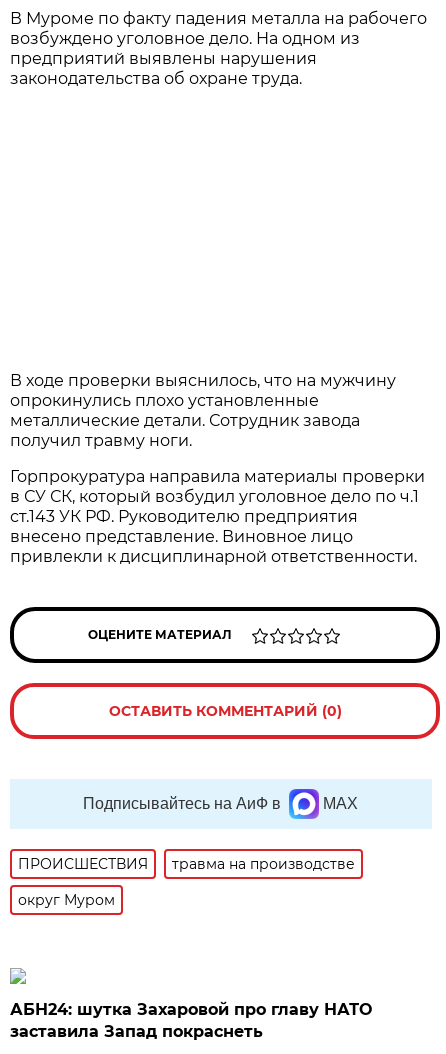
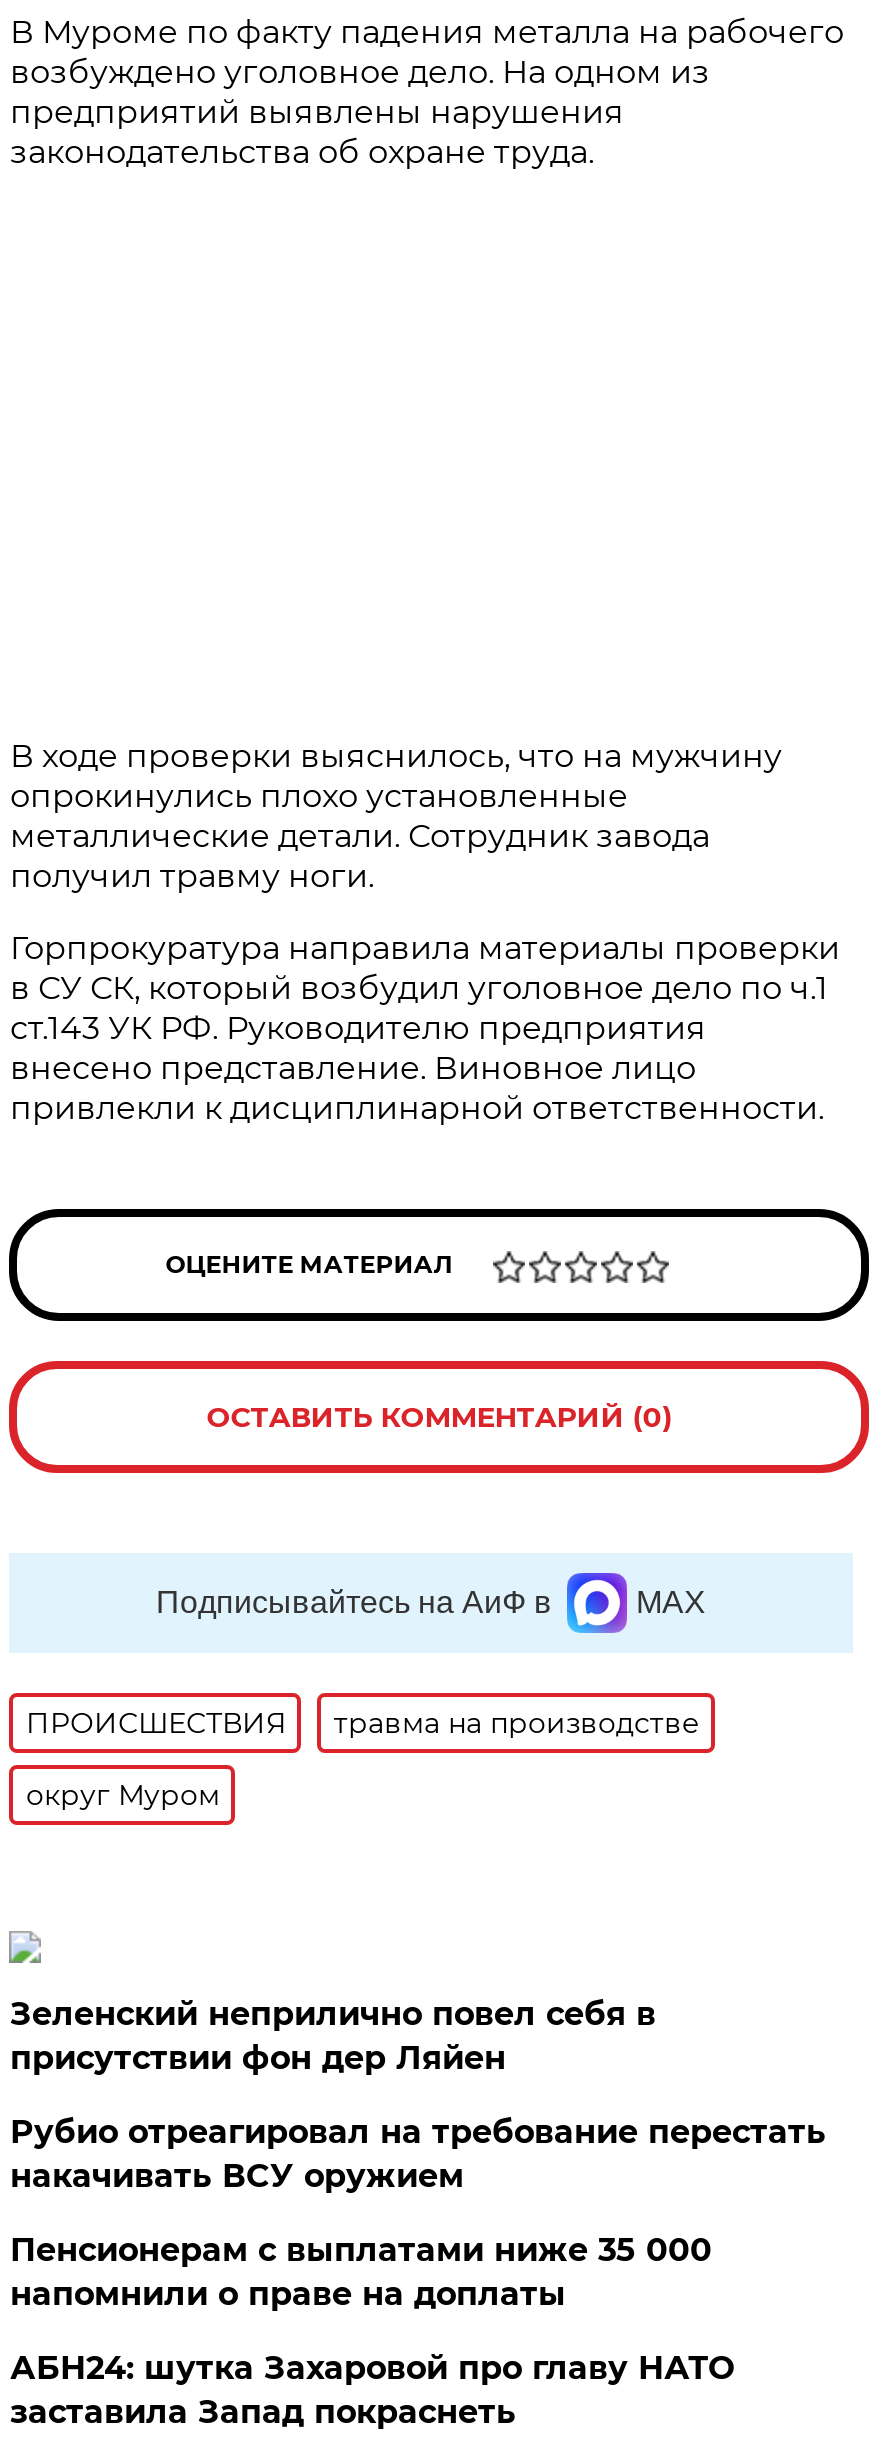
+ Зеленский неприлично повел cебя в
+ присутствии фон дер Ляйен
+ Рубио отреагировал на требование перестать
+ накачивать ВСУ оружием
+ Пенсионерам с выплатами ниже 35 000
+ напомнили о праве на доплаты
